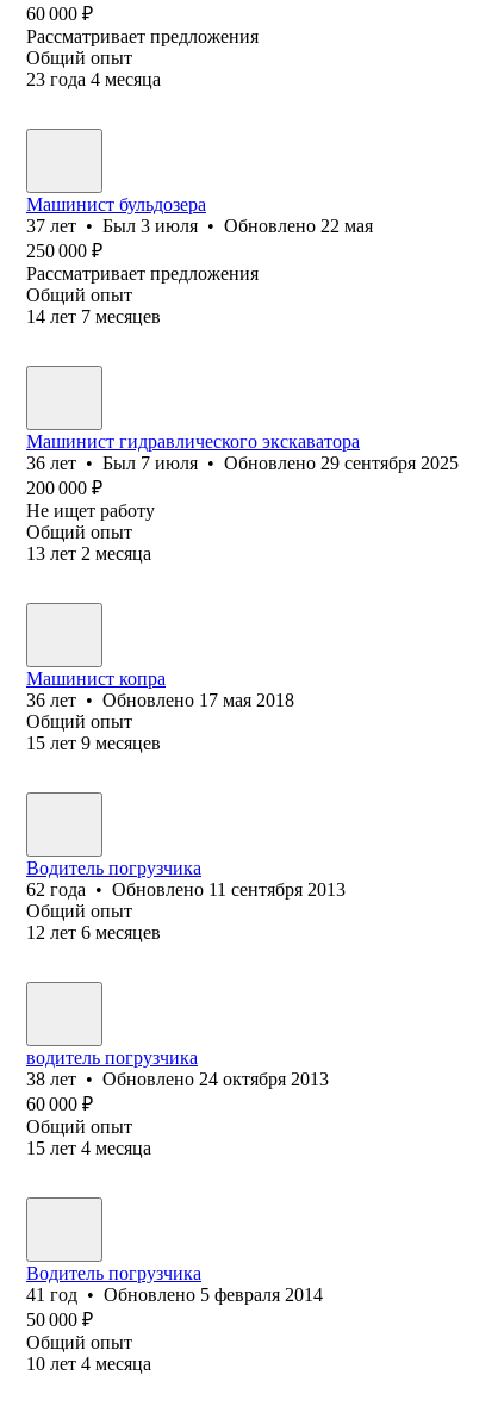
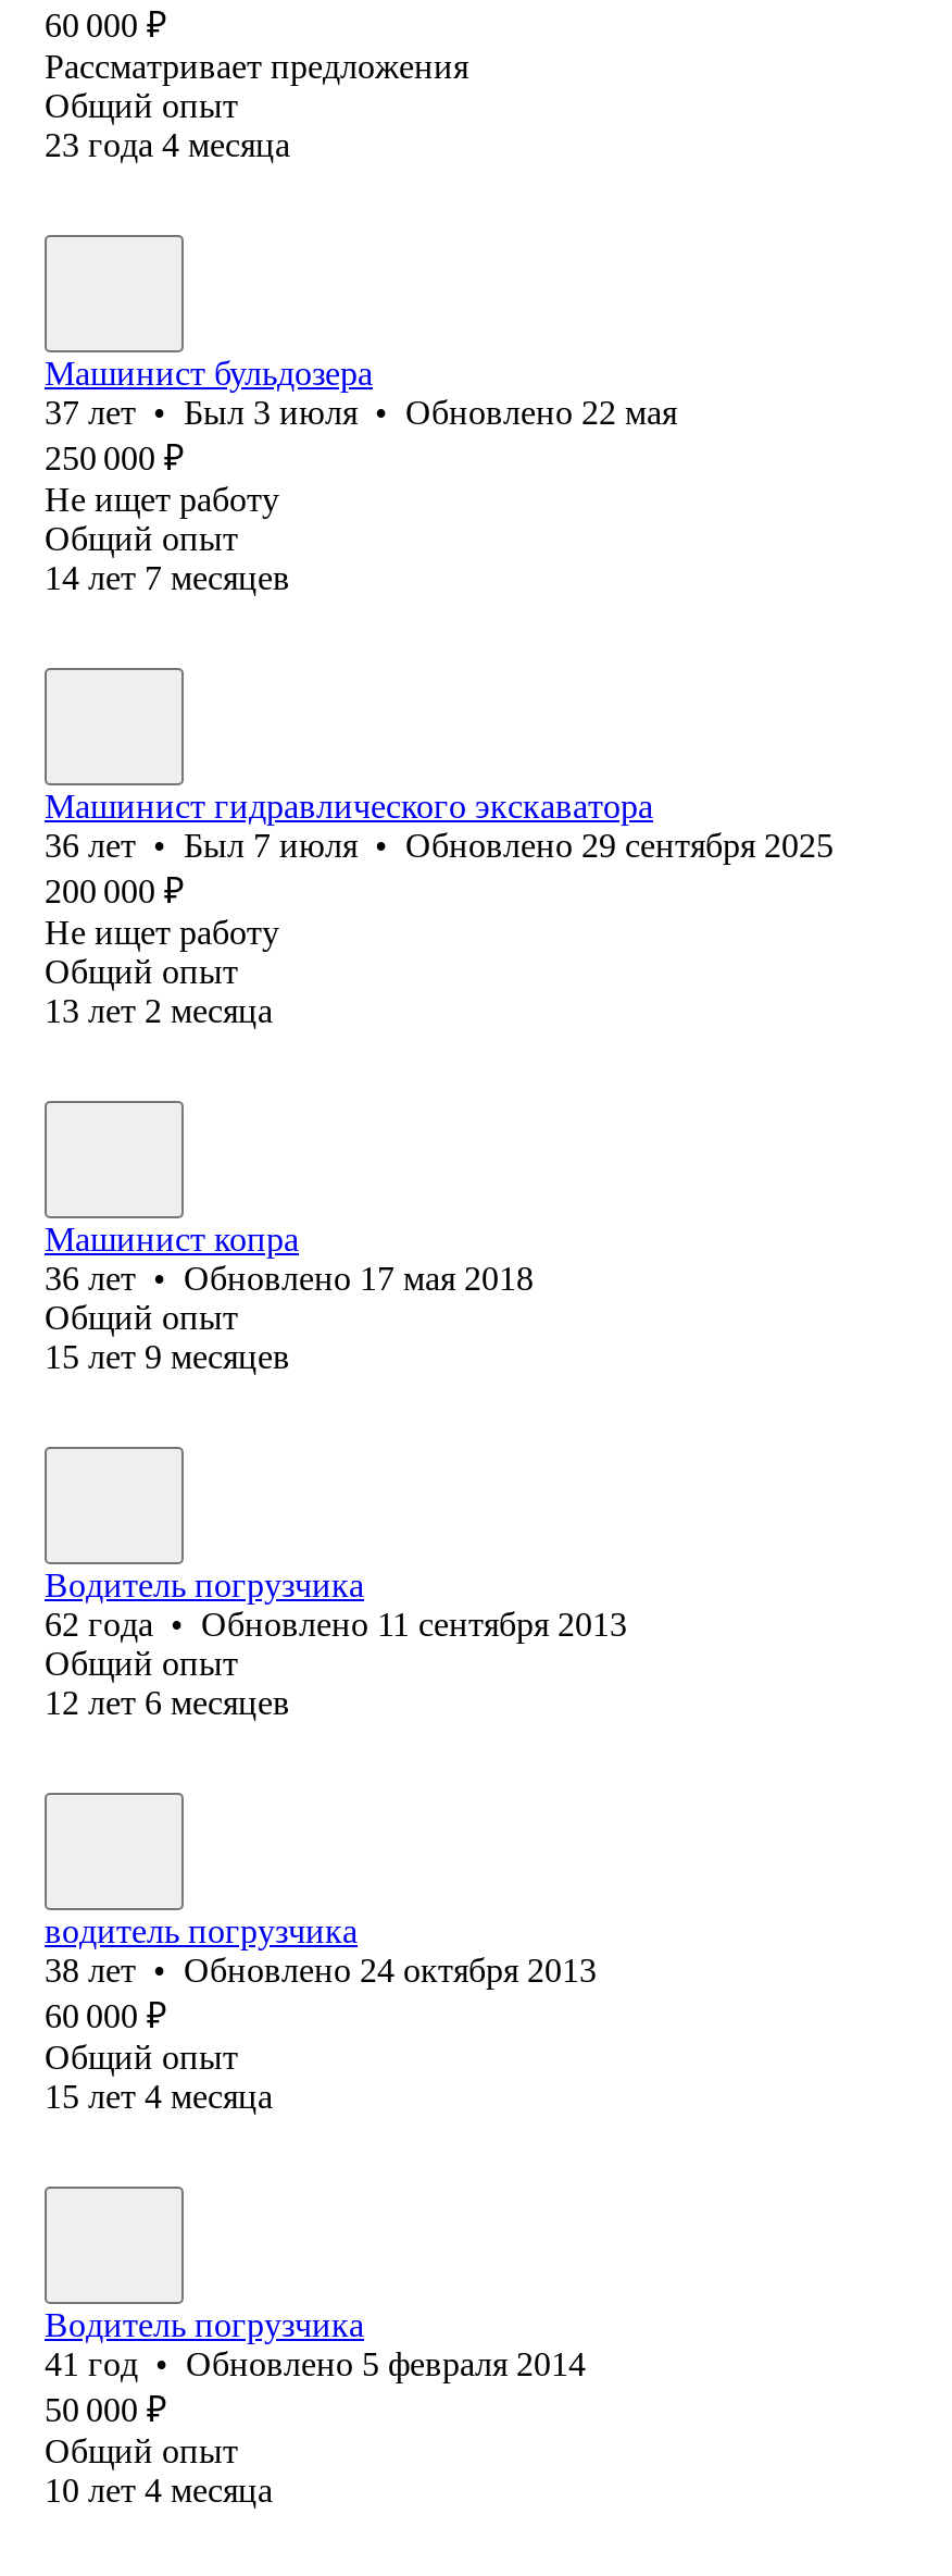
- Рассматривает предложения
+ Не ищет работу
